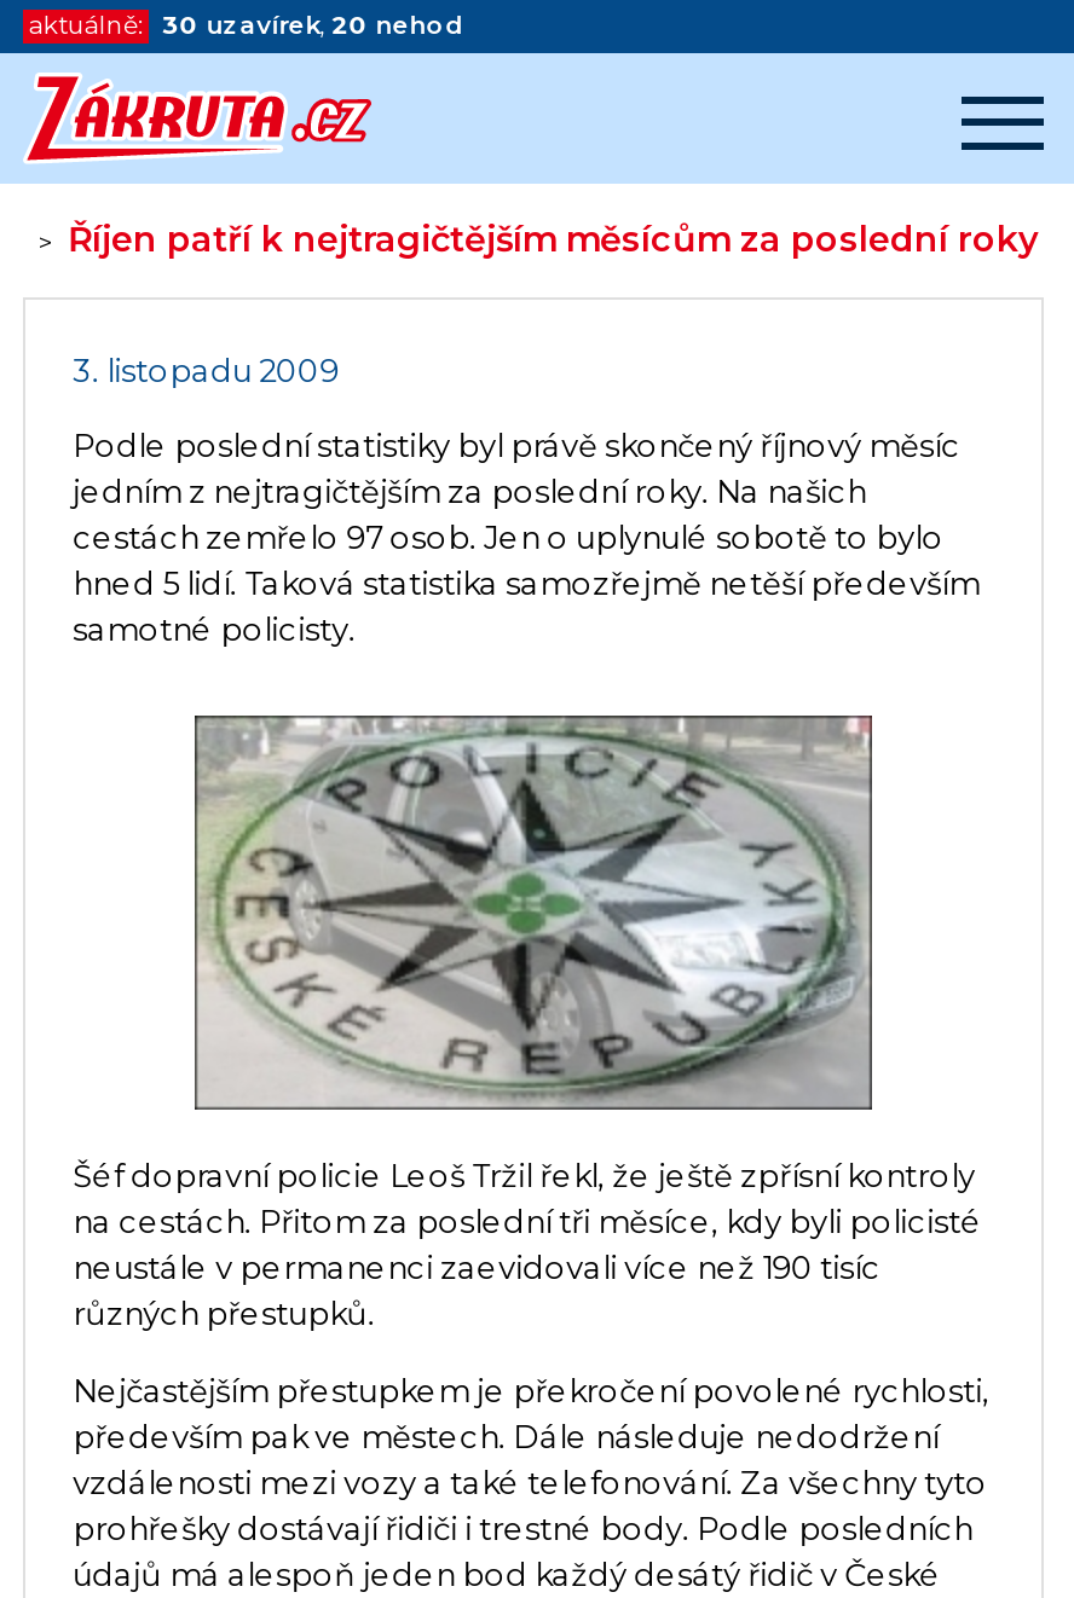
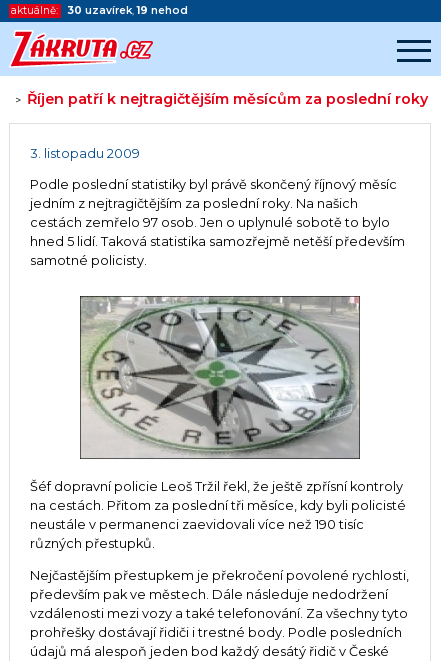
- 30 uzavírek, 20 nehod
+ 30 uzavírek, 19 nehod
